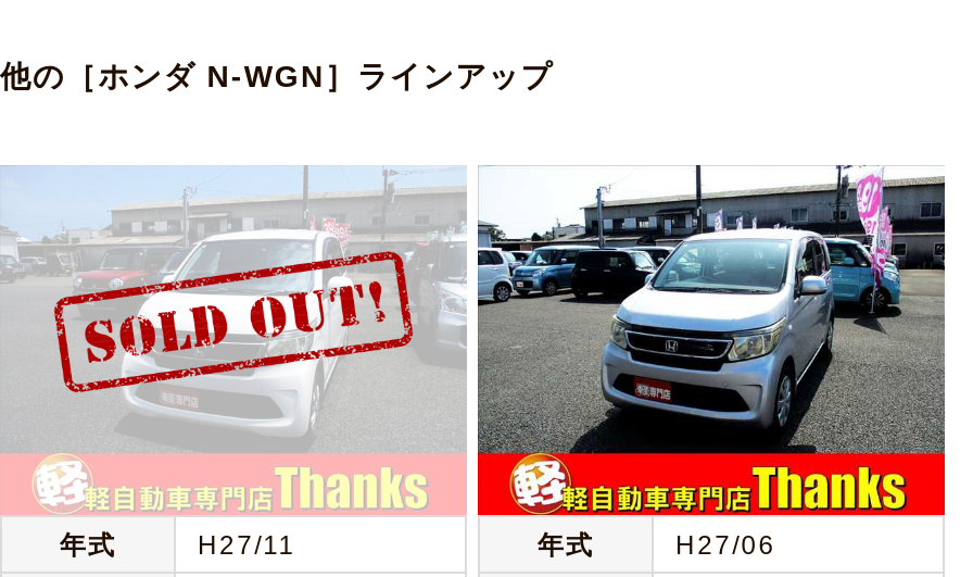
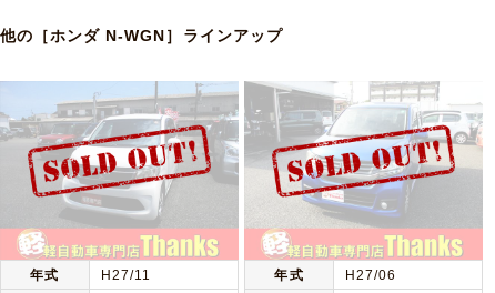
- [image]
+ [image]
